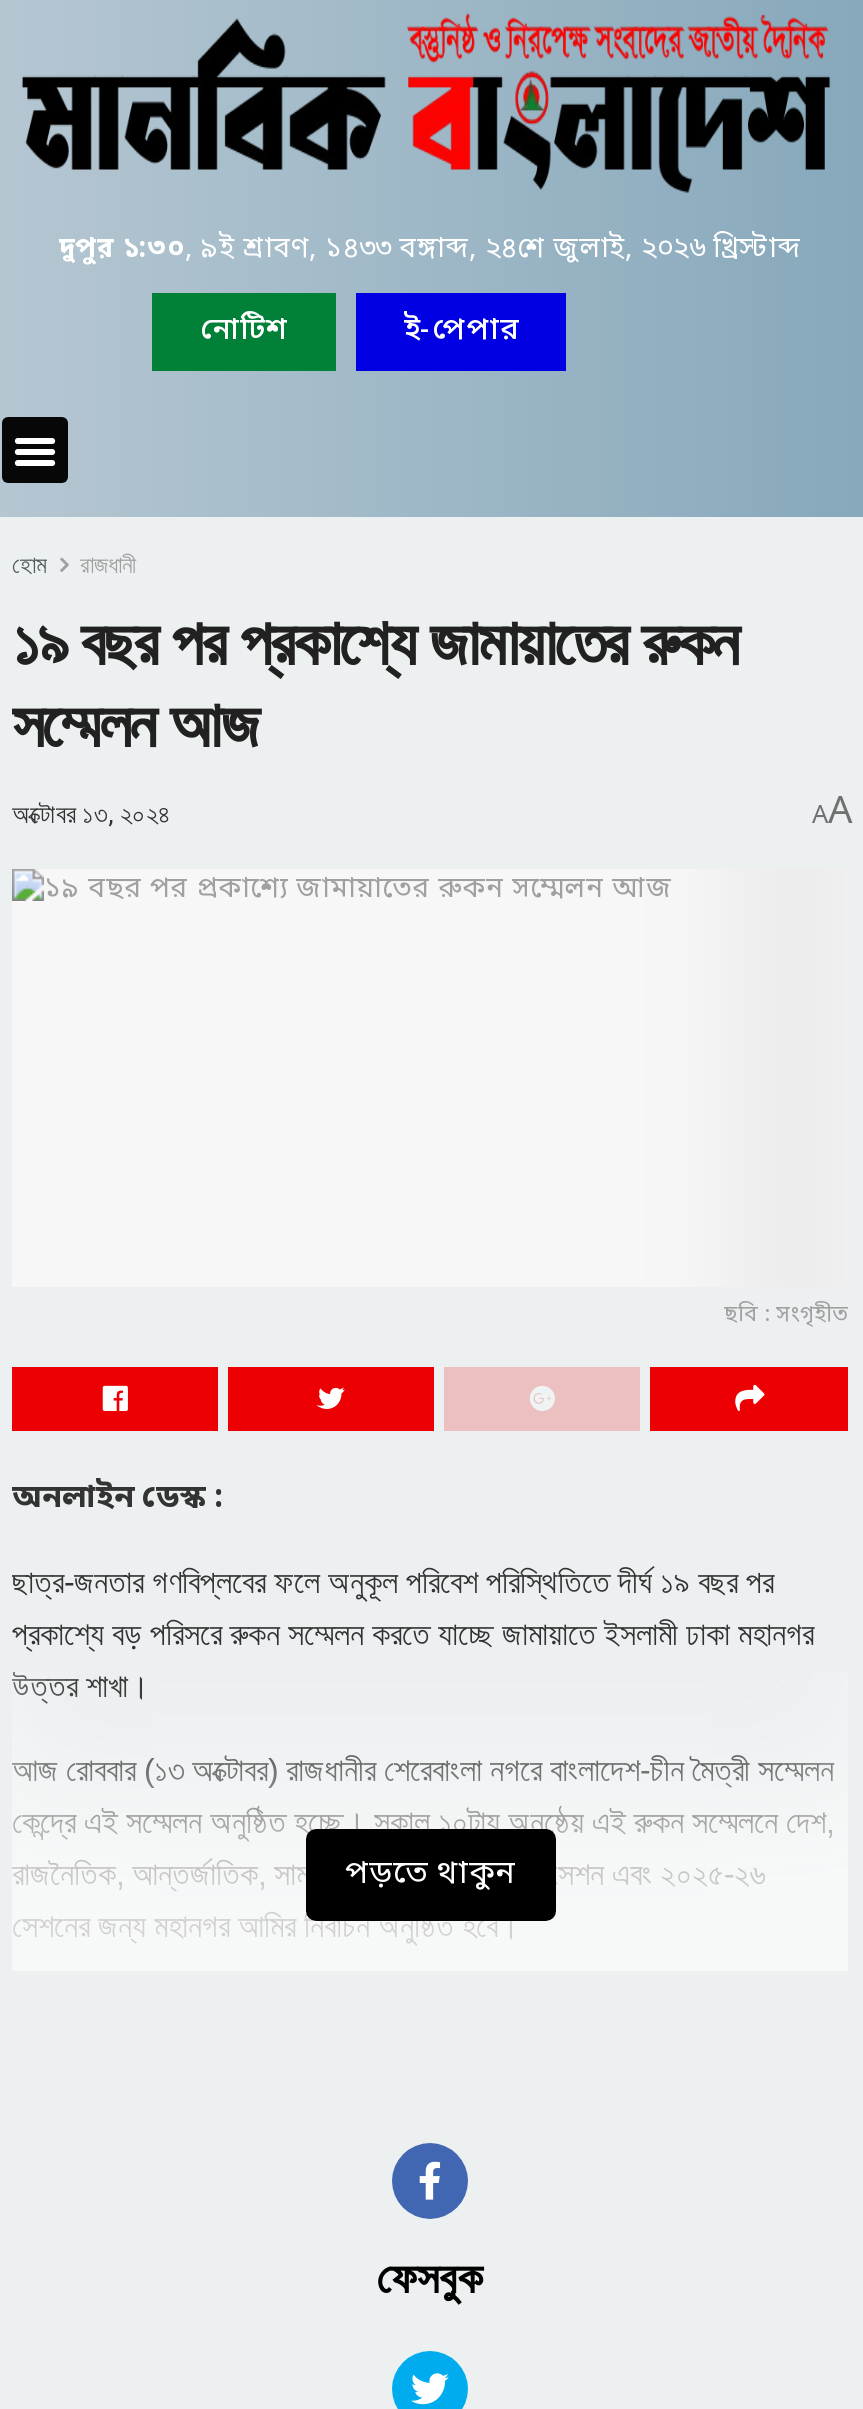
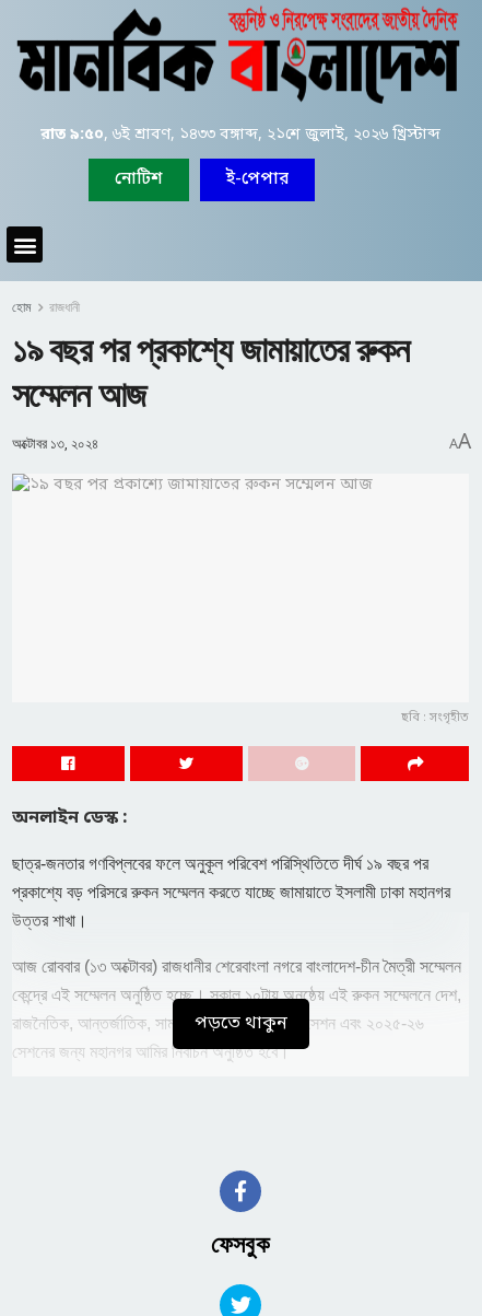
- দুপুর ১:৩০, ৯ই শ্রাবণ, ১৪৩৩ বঙ্গাব্দ, ২৪শে জুলাই, ২০২৬ খ্রিস্টাব্দ
+ রাত ৯:৫০, ৬ই শ্রাবণ, ১৪৩৩ বঙ্গাব্দ, ২১শে জুলাই, ২০২৬ খ্রিস্টাব্দ
